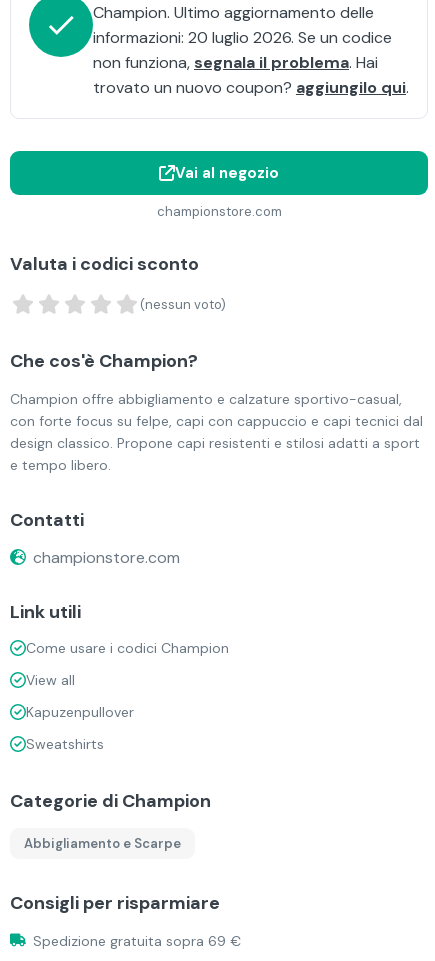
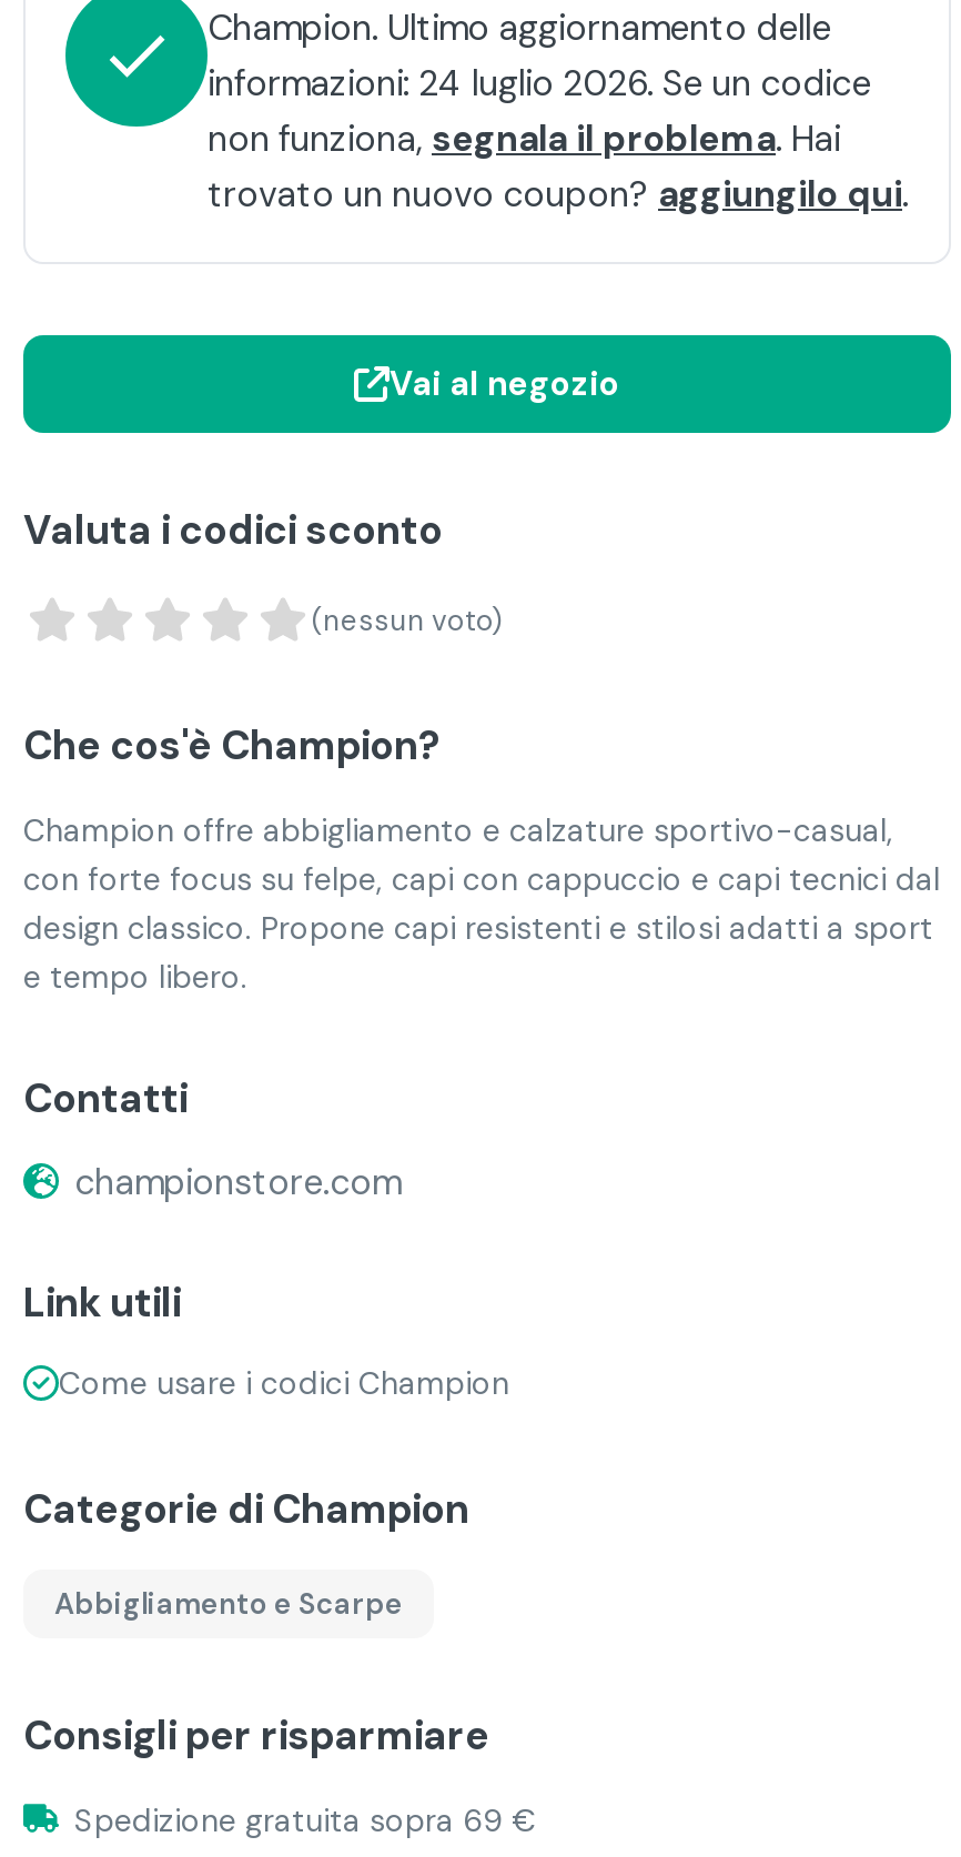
- informazioni: 20 luglio 2026. Se un codice
+ informazioni: 24 luglio 2026. Se un codice

- championstore.com

- View all
- Kapuzenpullover
- Sweatshirts
